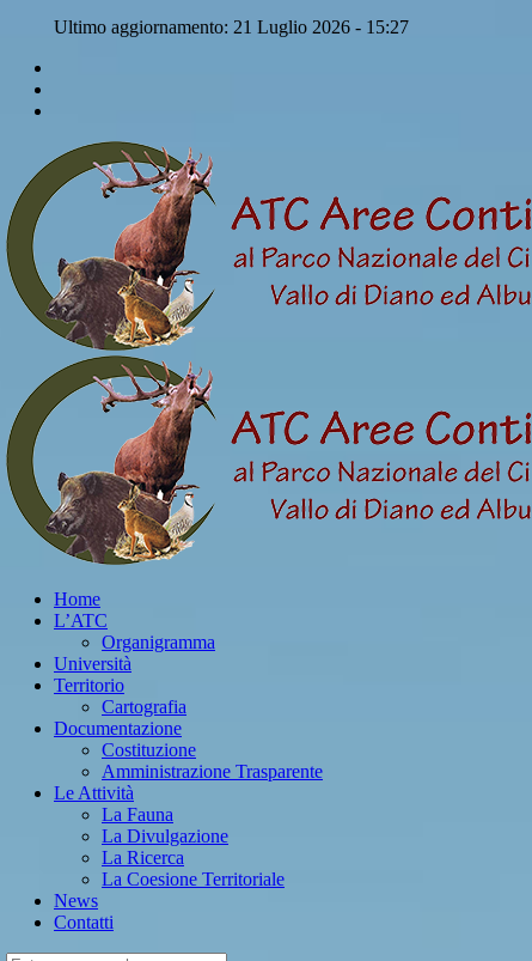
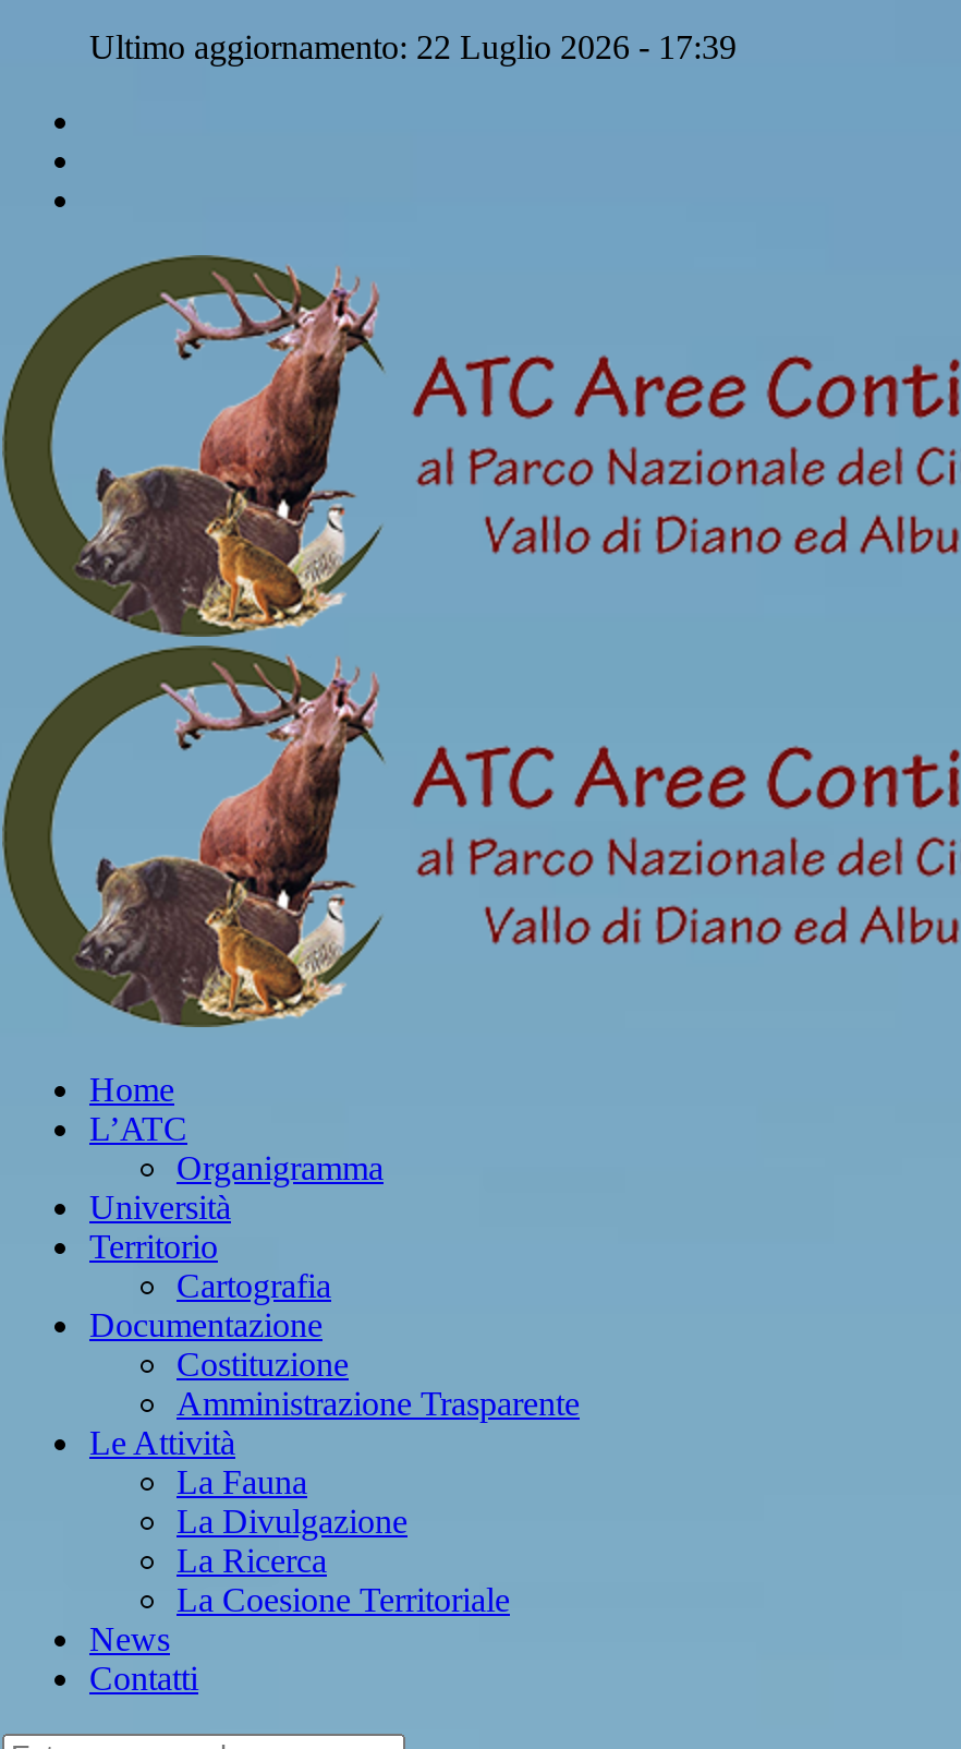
- Ultimo aggiornamento: 21 Luglio 2026 - 15:27
+ Ultimo aggiornamento: 22 Luglio 2026 - 17:39
